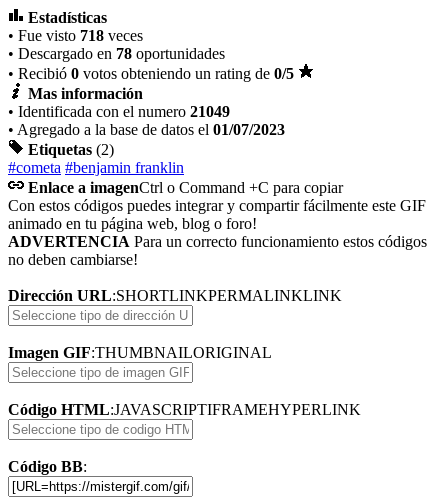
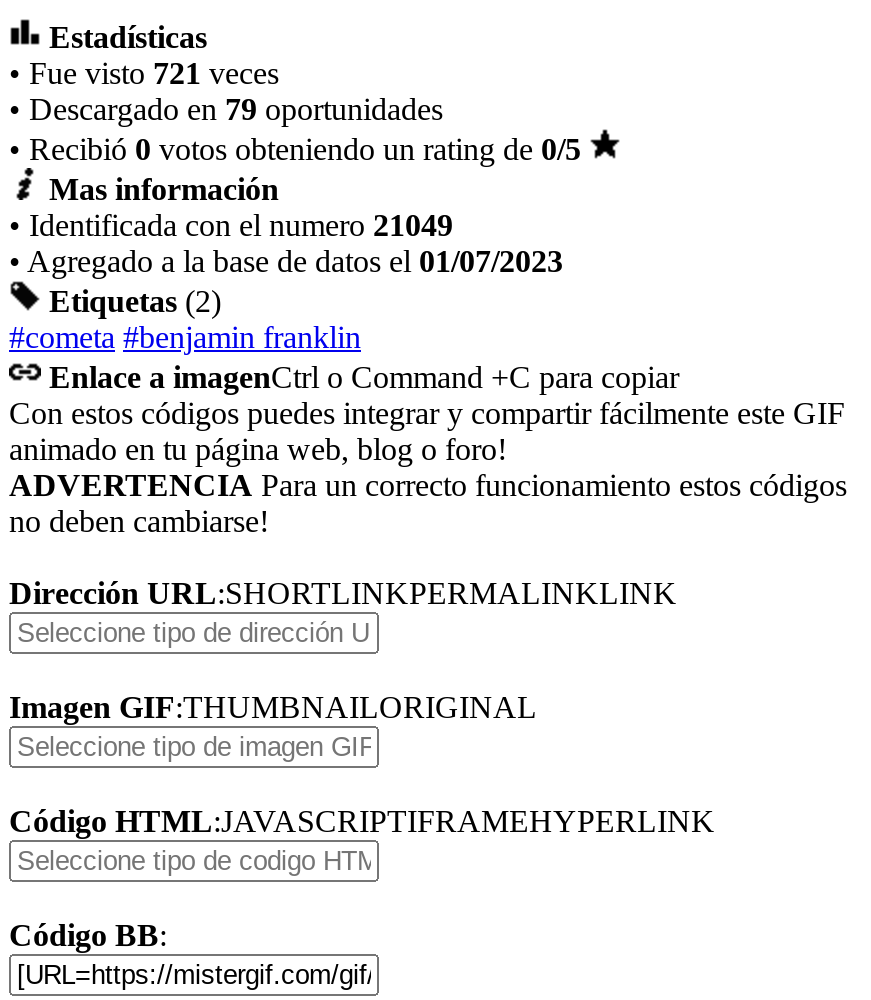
- • Fue visto 718 veces
+ • Fue visto 721 veces

- • Descargado en 78 oportunidades
+ • Descargado en 79 oportunidades
